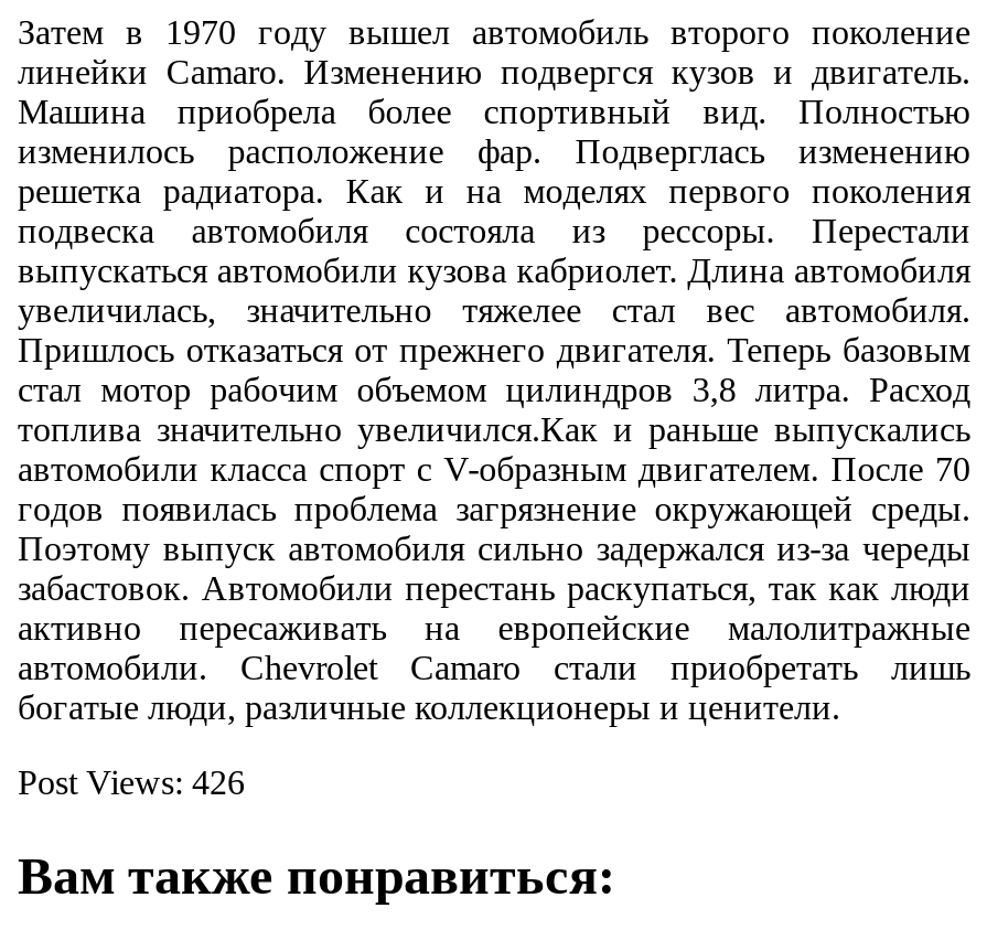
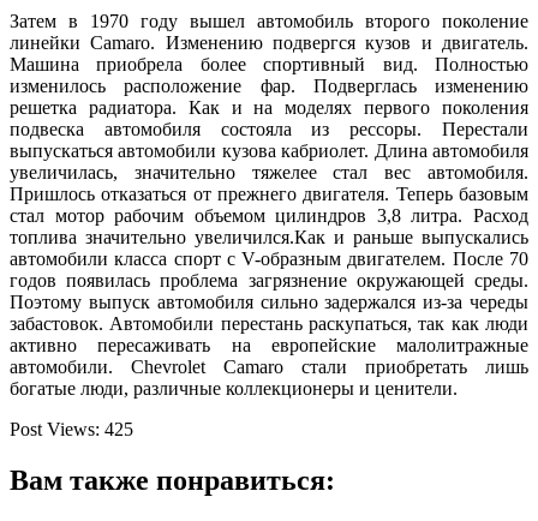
- Post Views: 426
+ Post Views: 425
